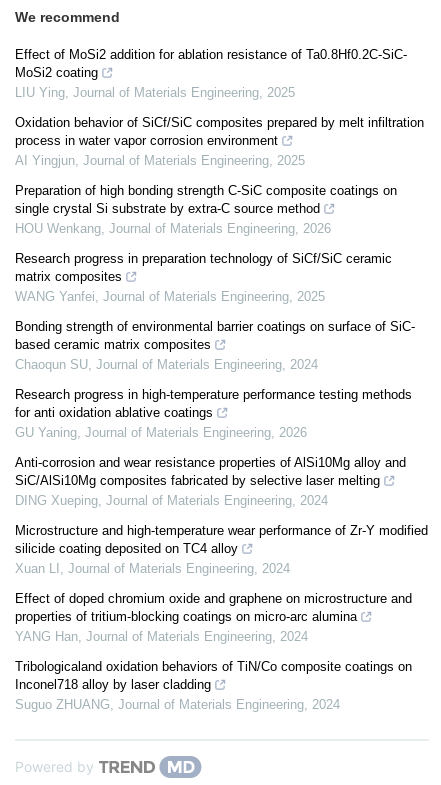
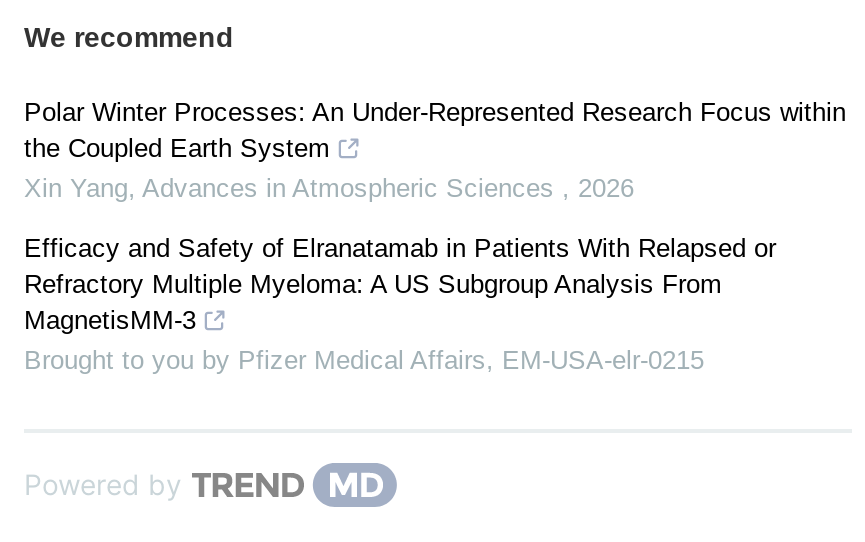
- Effect of MoSi2 addition for ablation resistance of Ta0.8Hf0.2C-SiC-
- MoSi2 coating
- LIU Ying, Journal of Materials Engineering, 2025
- Oxidation behavior of SiCf/SiC composites prepared by melt infiltration
- process in water vapor corrosion environment
- AI Yingjun, Journal of Materials Engineering, 2025
- Preparation of high bonding strength C-SiC composite coatings on
- single crystal Si substrate by extra-C source method
- HOU Wenkang, Journal of Materials Engineering, 2026
- Research progress in preparation technology of SiCf/SiC ceramic
- matrix composites
- WANG Yanfei, Journal of Materials Engineering, 2025
- Bonding strength of environmental barrier coatings on surface of SiC-
- based ceramic matrix composites
- Chaoqun SU, Journal of Materials Engineering, 2024
- Research progress in high-temperature performance testing methods
- for anti oxidation ablative coatings
- GU Yaning, Journal of Materials Engineering, 2026
- Anti-corrosion and wear resistance properties of AlSi10Mg alloy and
- SiC/AlSi10Mg composites fabricated by selective laser melting
- DING Xueping, Journal of Materials Engineering, 2024
- Microstructure and high-temperature wear performance of Zr-Y modified
- silicide coating deposited on TC4 alloy
- Xuan LI, Journal of Materials Engineering, 2024
- Effect of doped chromium oxide and graphene on microstructure and
- properties of tritium-blocking coatings on micro-arc alumina
- YANG Han, Journal of Materials Engineering, 2024
- Tribologicaland oxidation behaviors of TiN/Co composite coatings on
- Inconel718 alloy by laser cladding
- Suguo ZHUANG, Journal of Materials Engineering, 2024
+ Polar Winter Processes: An Under-Represented Research Focus within
+ the Coupled Earth System
+ Xin Yang, Advances in Atmospheric Sciences, 2026
+ Efficacy and Safety of Elranatamab in Patients With Relapsed or
+ Refractory Multiple Myeloma: A US Subgroup Analysis From
+ MagnetisMM-3
+ Brought to you by Pfizer Medical Affairs, EM-USA-elr-0215
